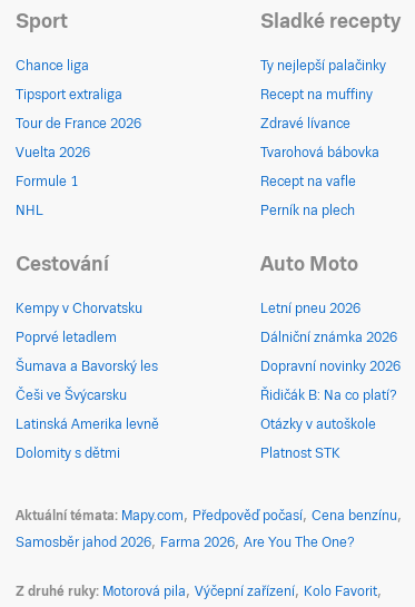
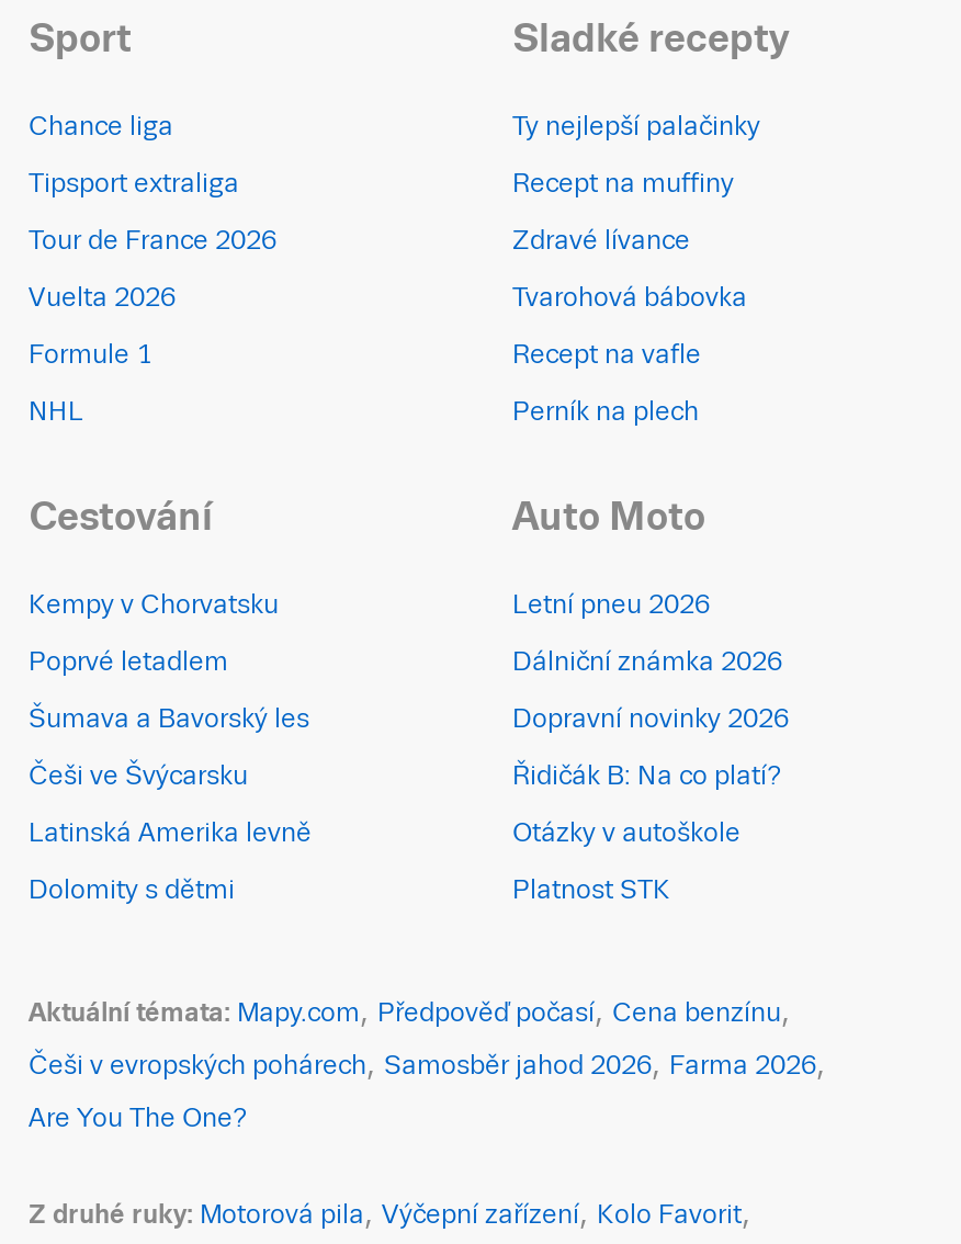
- Samosběr jahod 2026 Farma 2026 Are You The One?
+ Češi v evropských pohárech Samosběr jahod 2026 Farma 2026
+ Are You The One?
